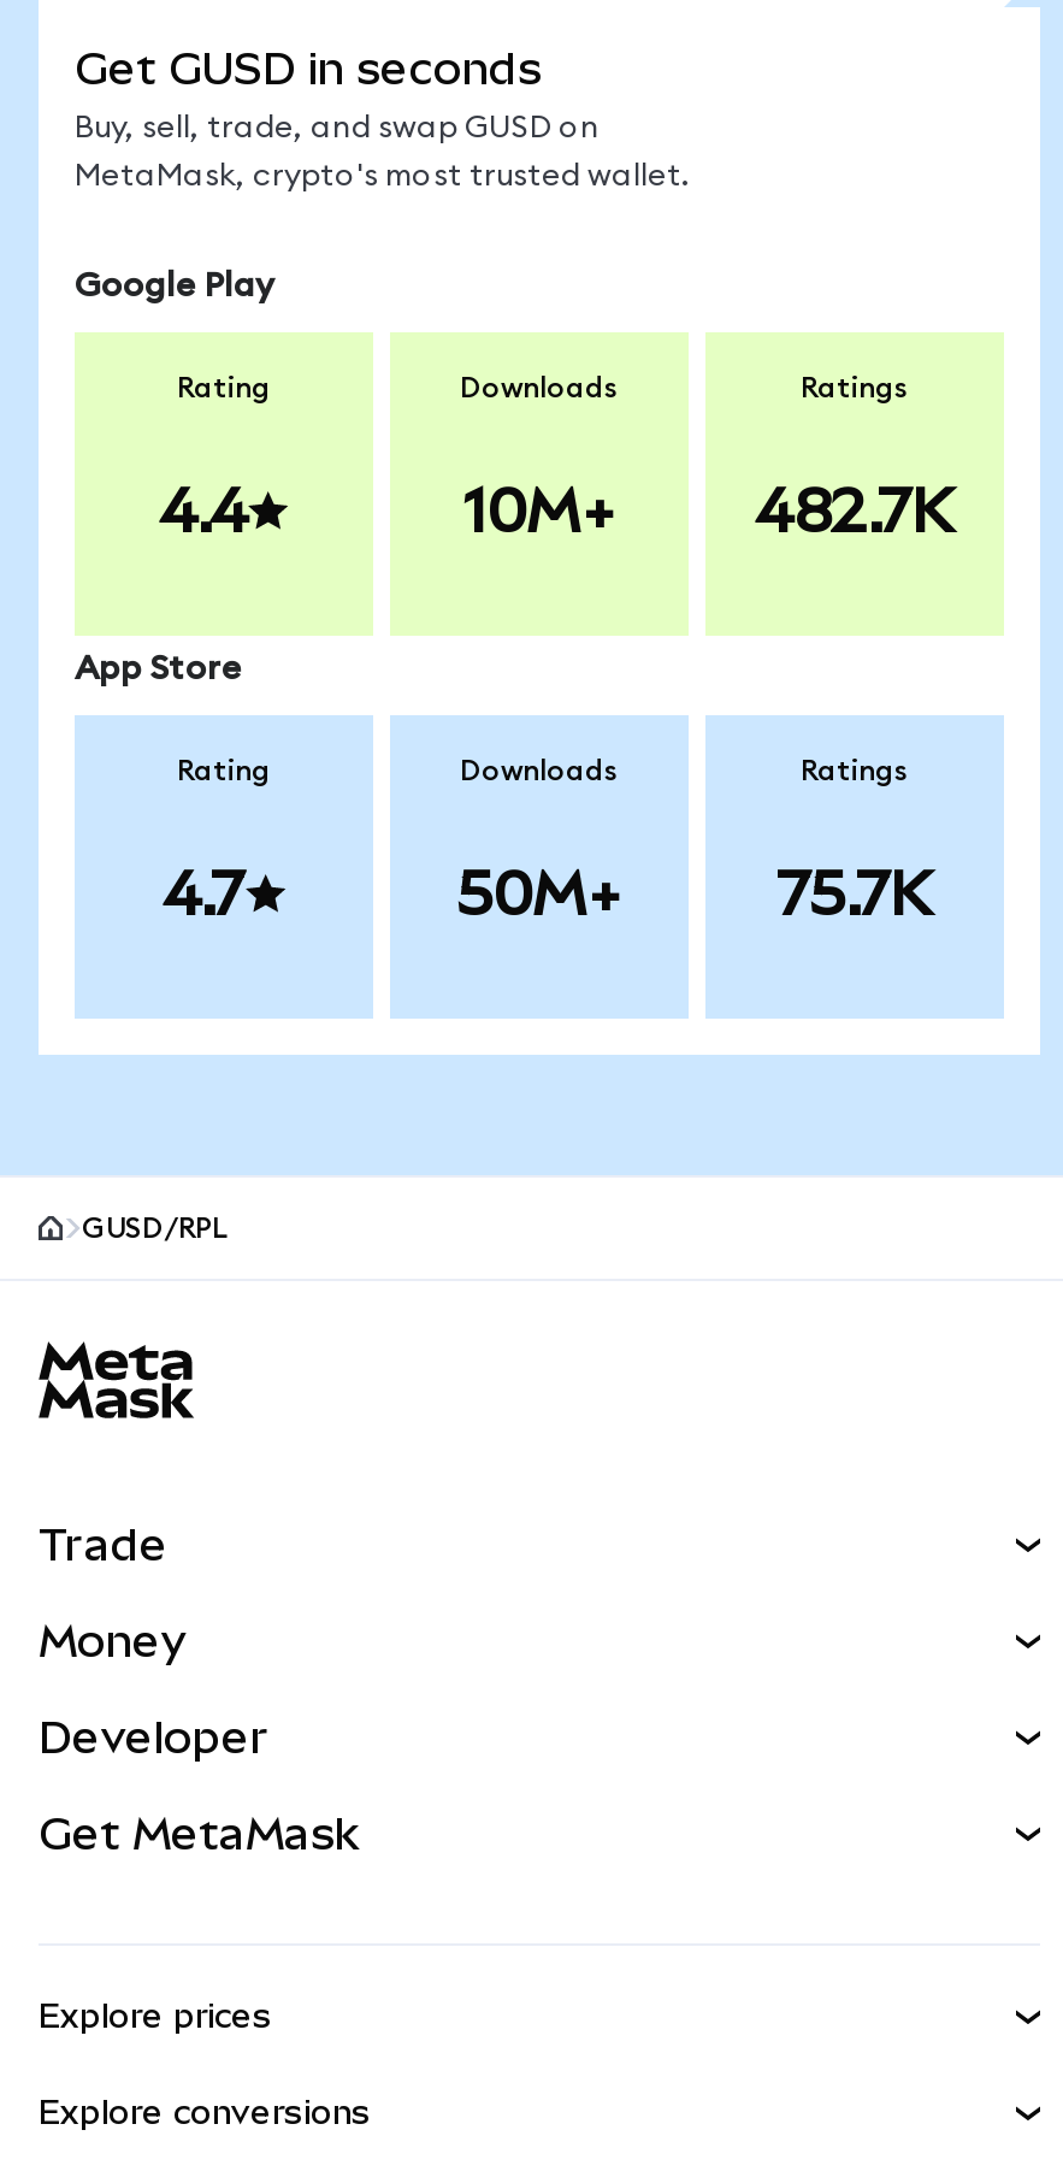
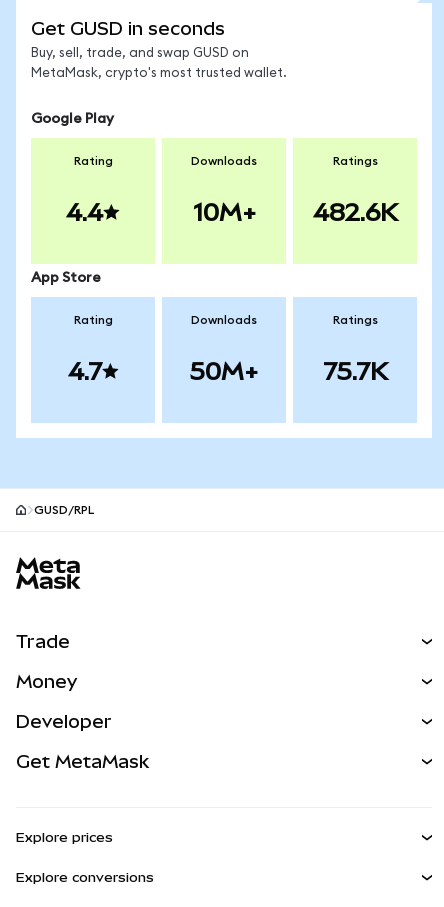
- 482.7K
+ 482.6K
